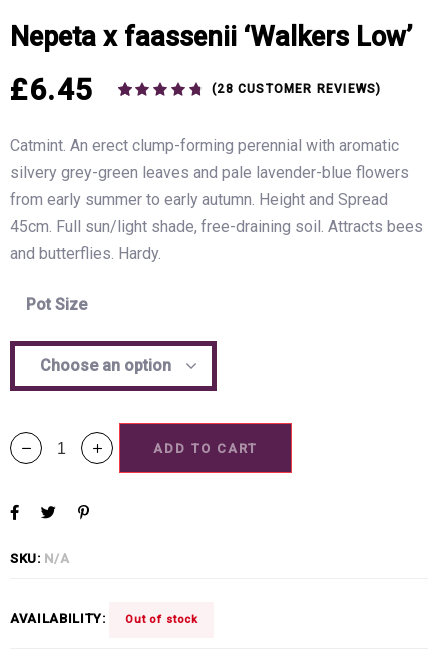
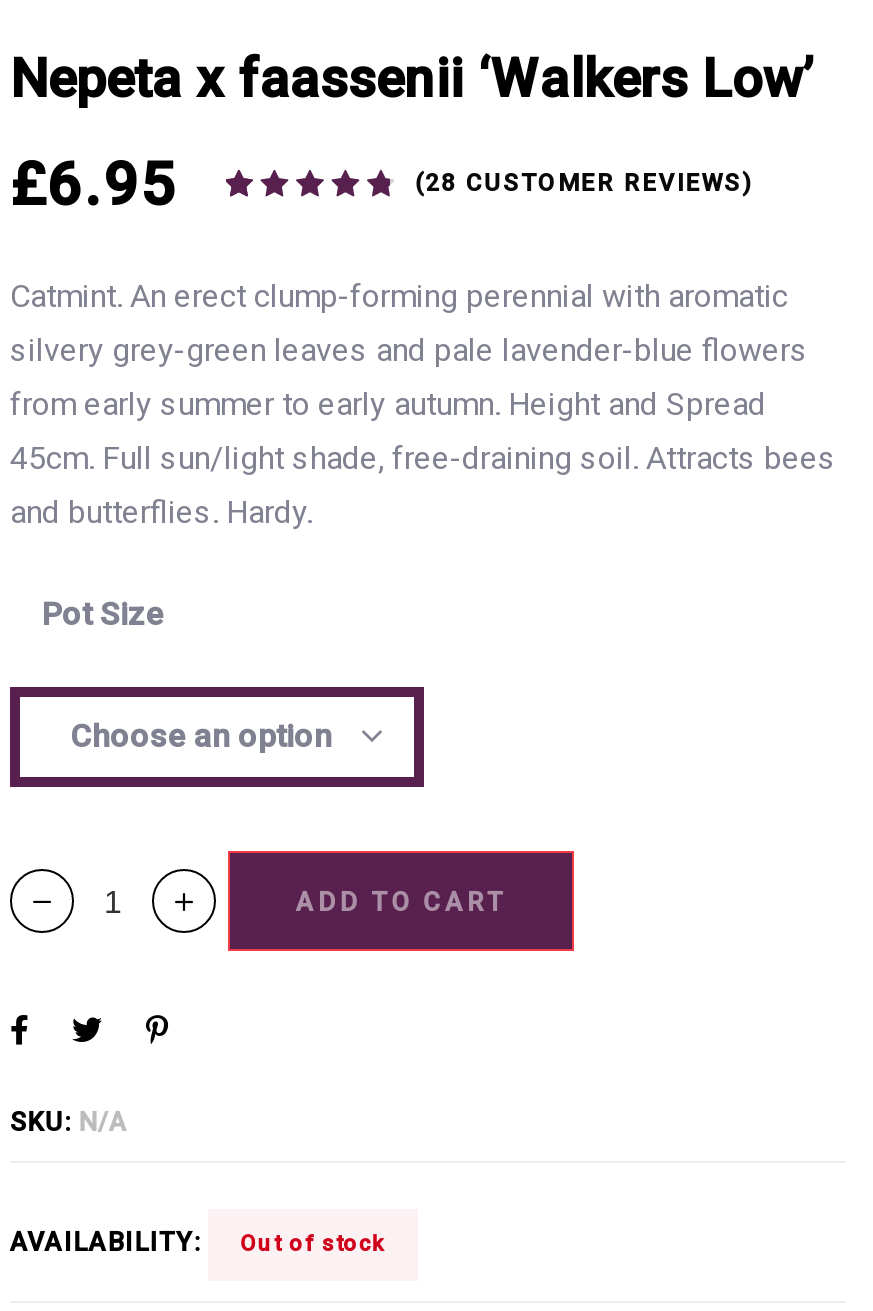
- £6.45
+ £6.95
